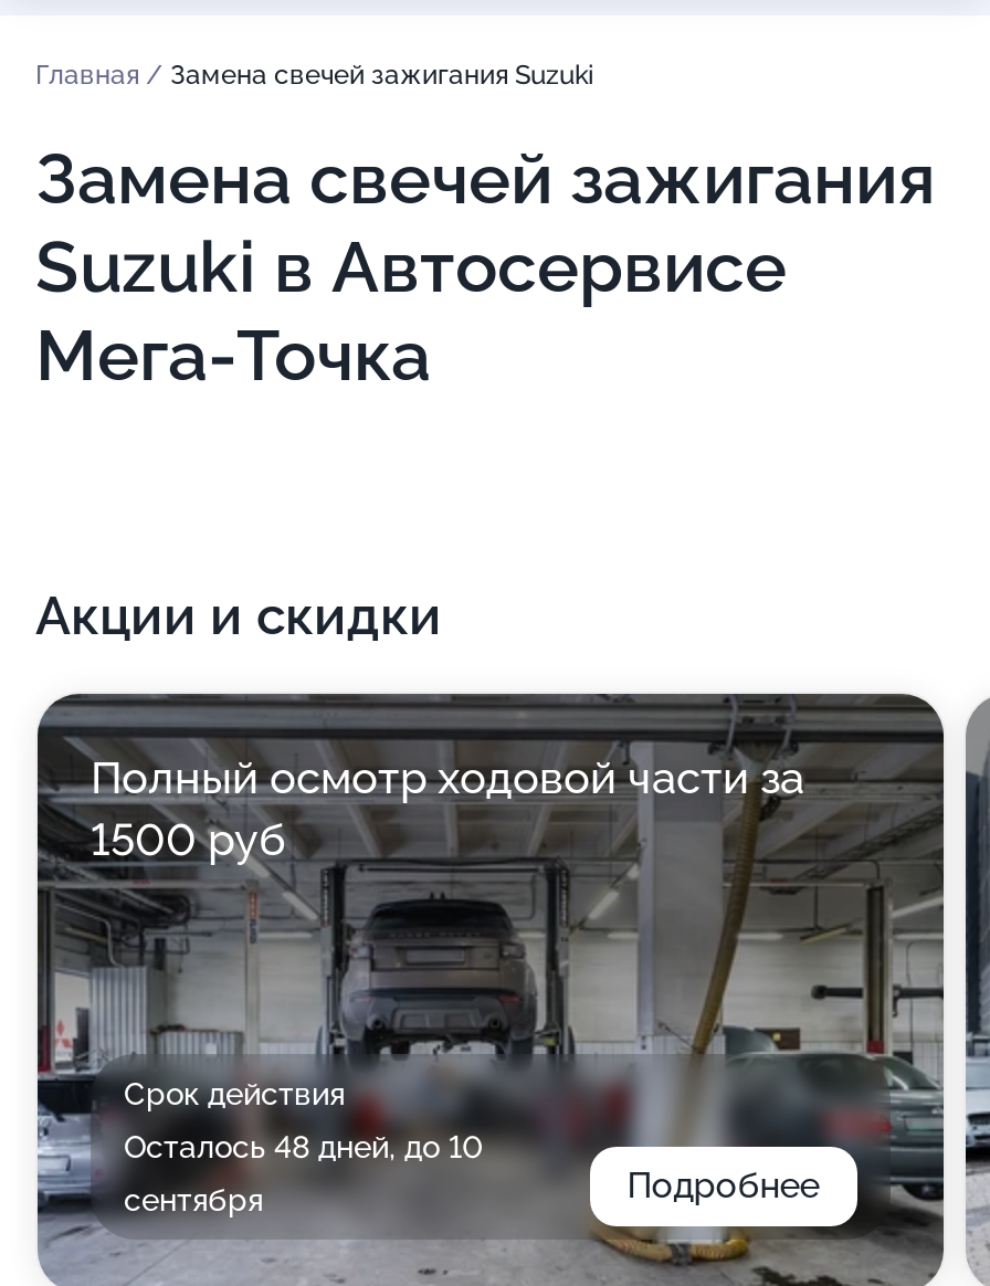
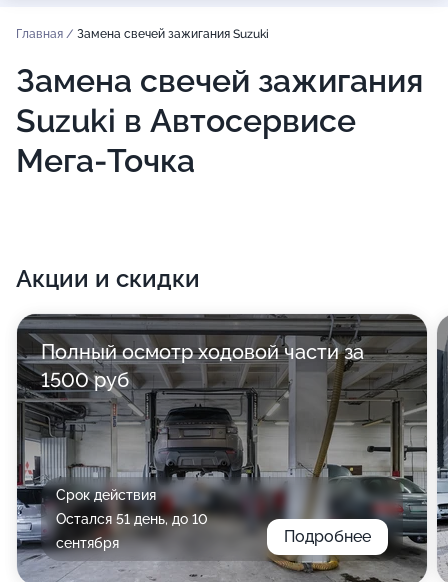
- Осталось 48 дней, до 10
+ Остался 51 день, до 10
